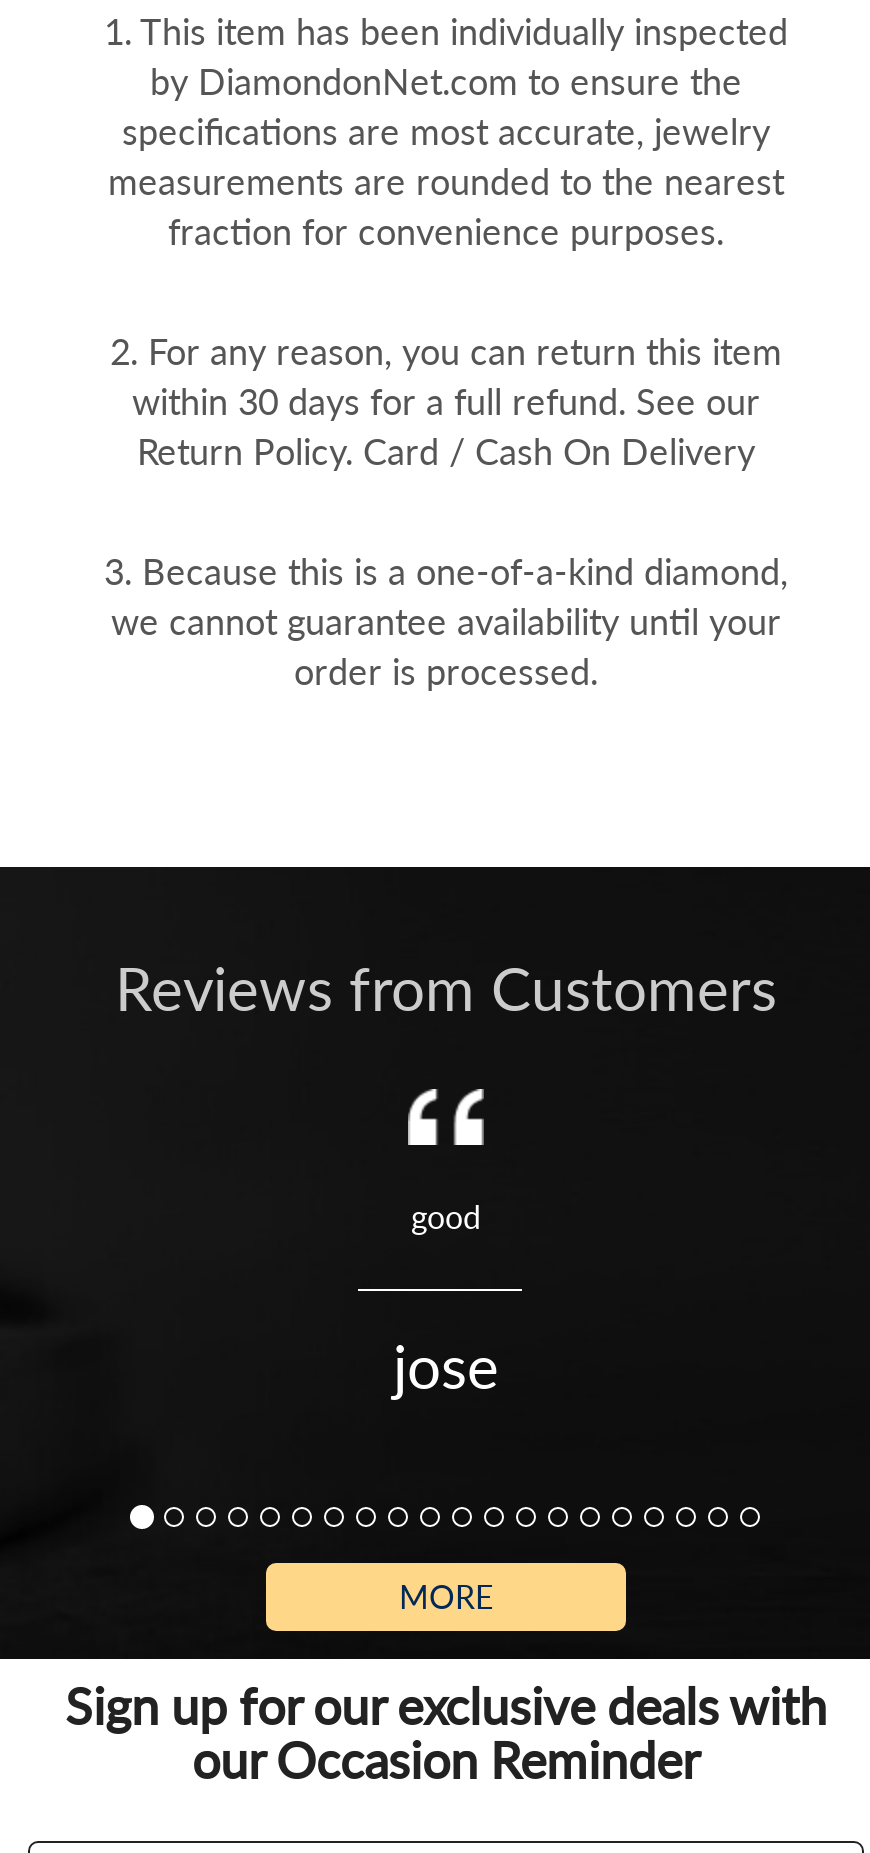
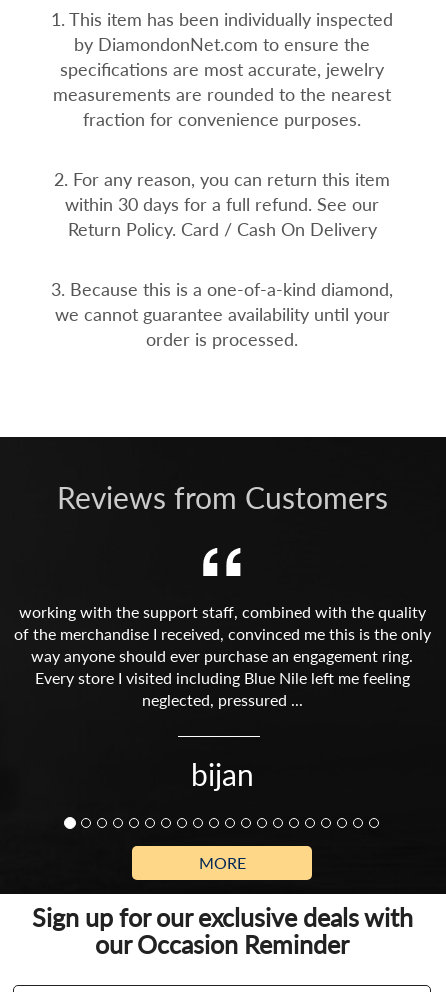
- good
+ working with the support staff, combined with the quality
+ of the merchandise I received, convinced me this is the only
+ way anyone should ever purchase an engagement ring.
+ Every store I visited including Blue Nile left me feeling
+ neglected, pressured ...

- jose
+ bijan
